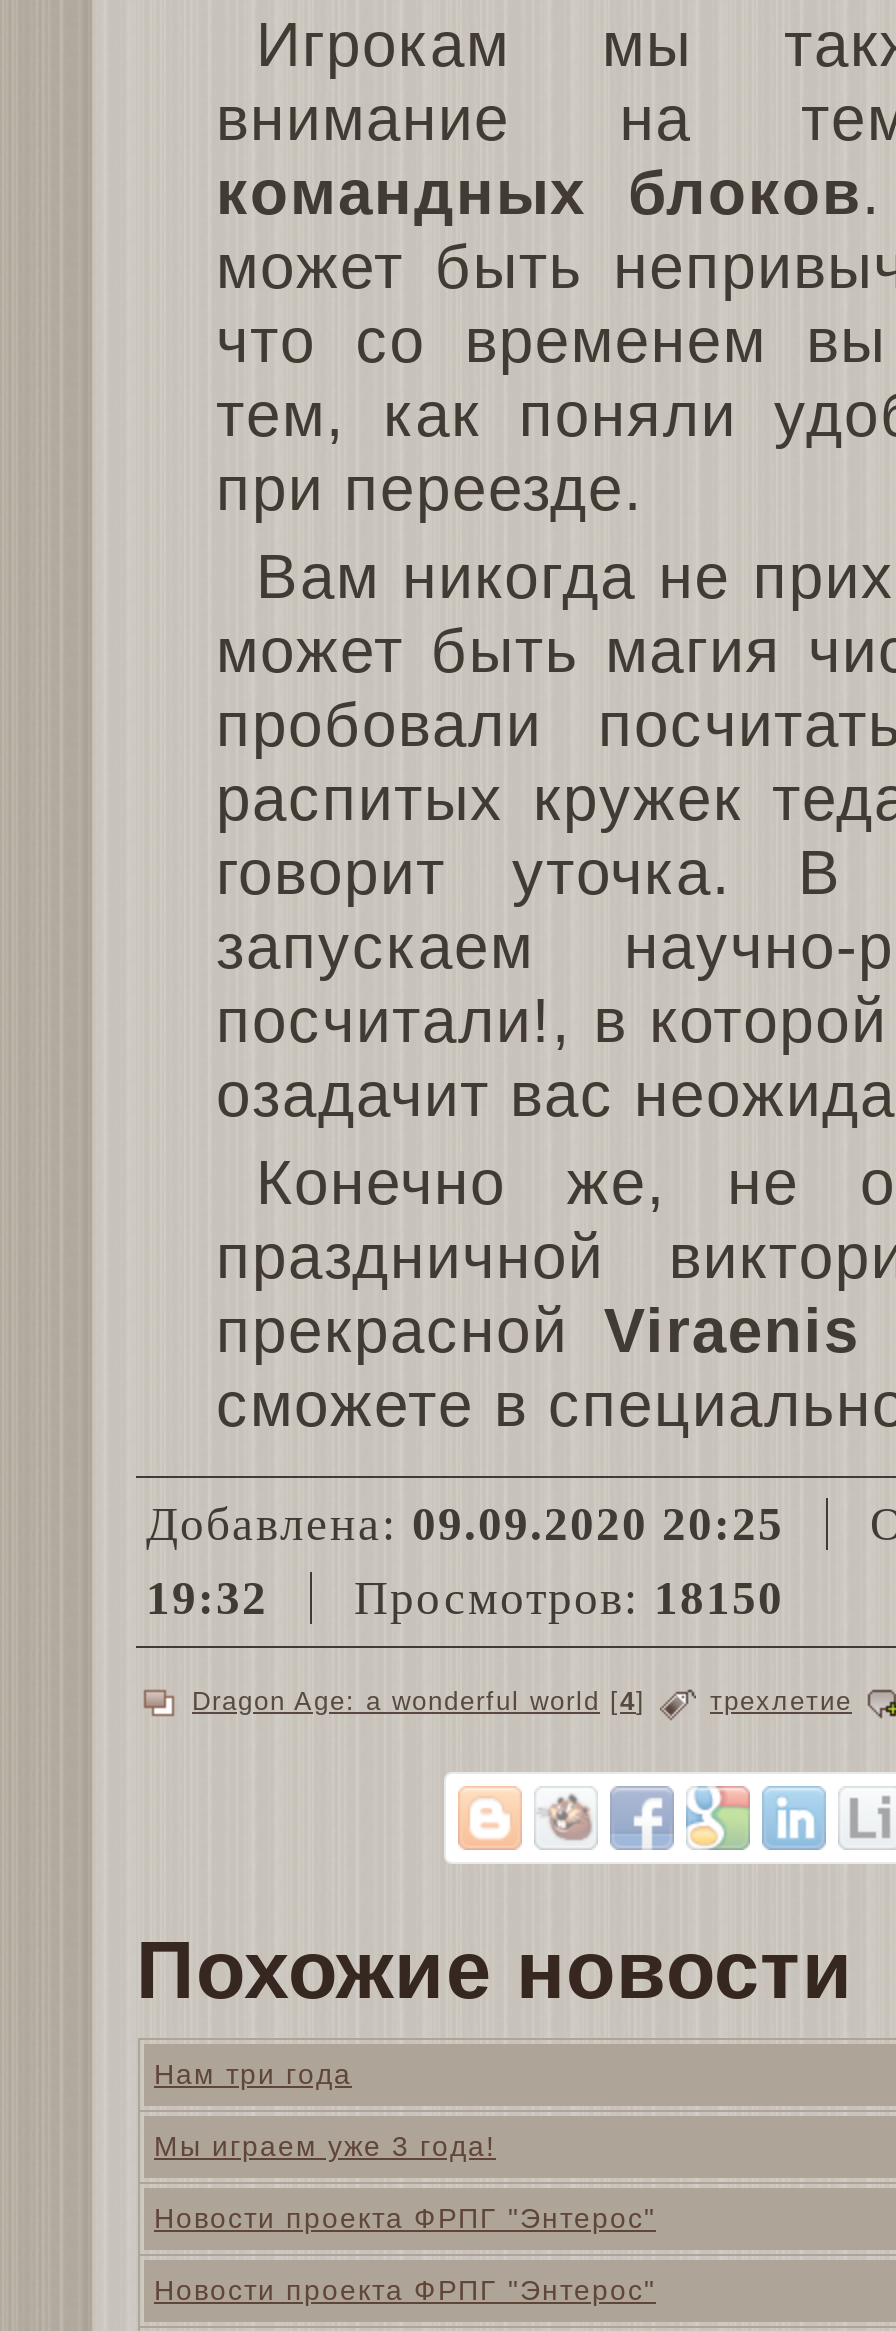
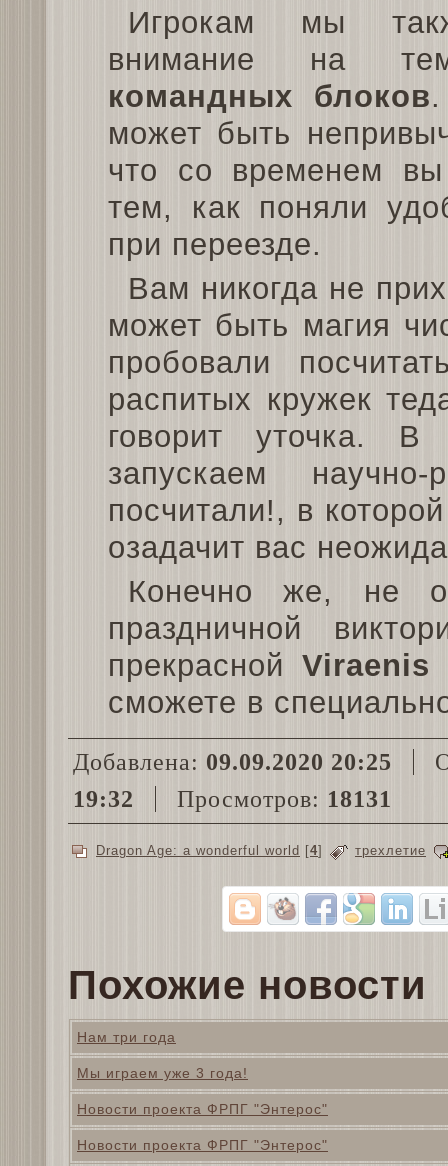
- 19:32 Просмотров: 18150
+ 19:32 Просмотров: 18131
